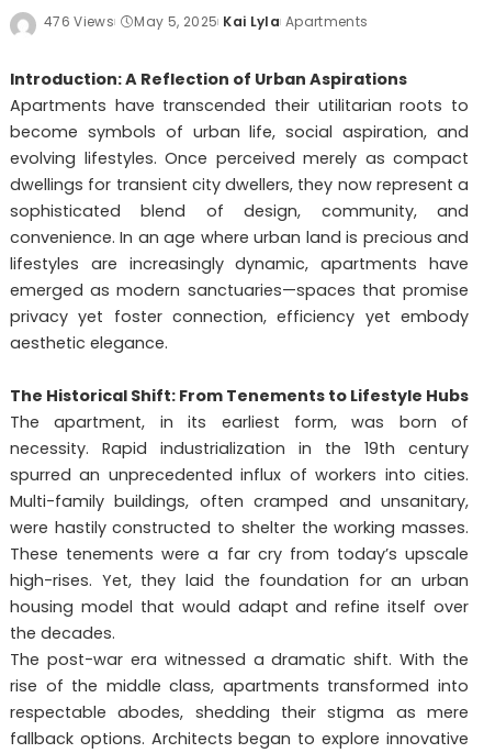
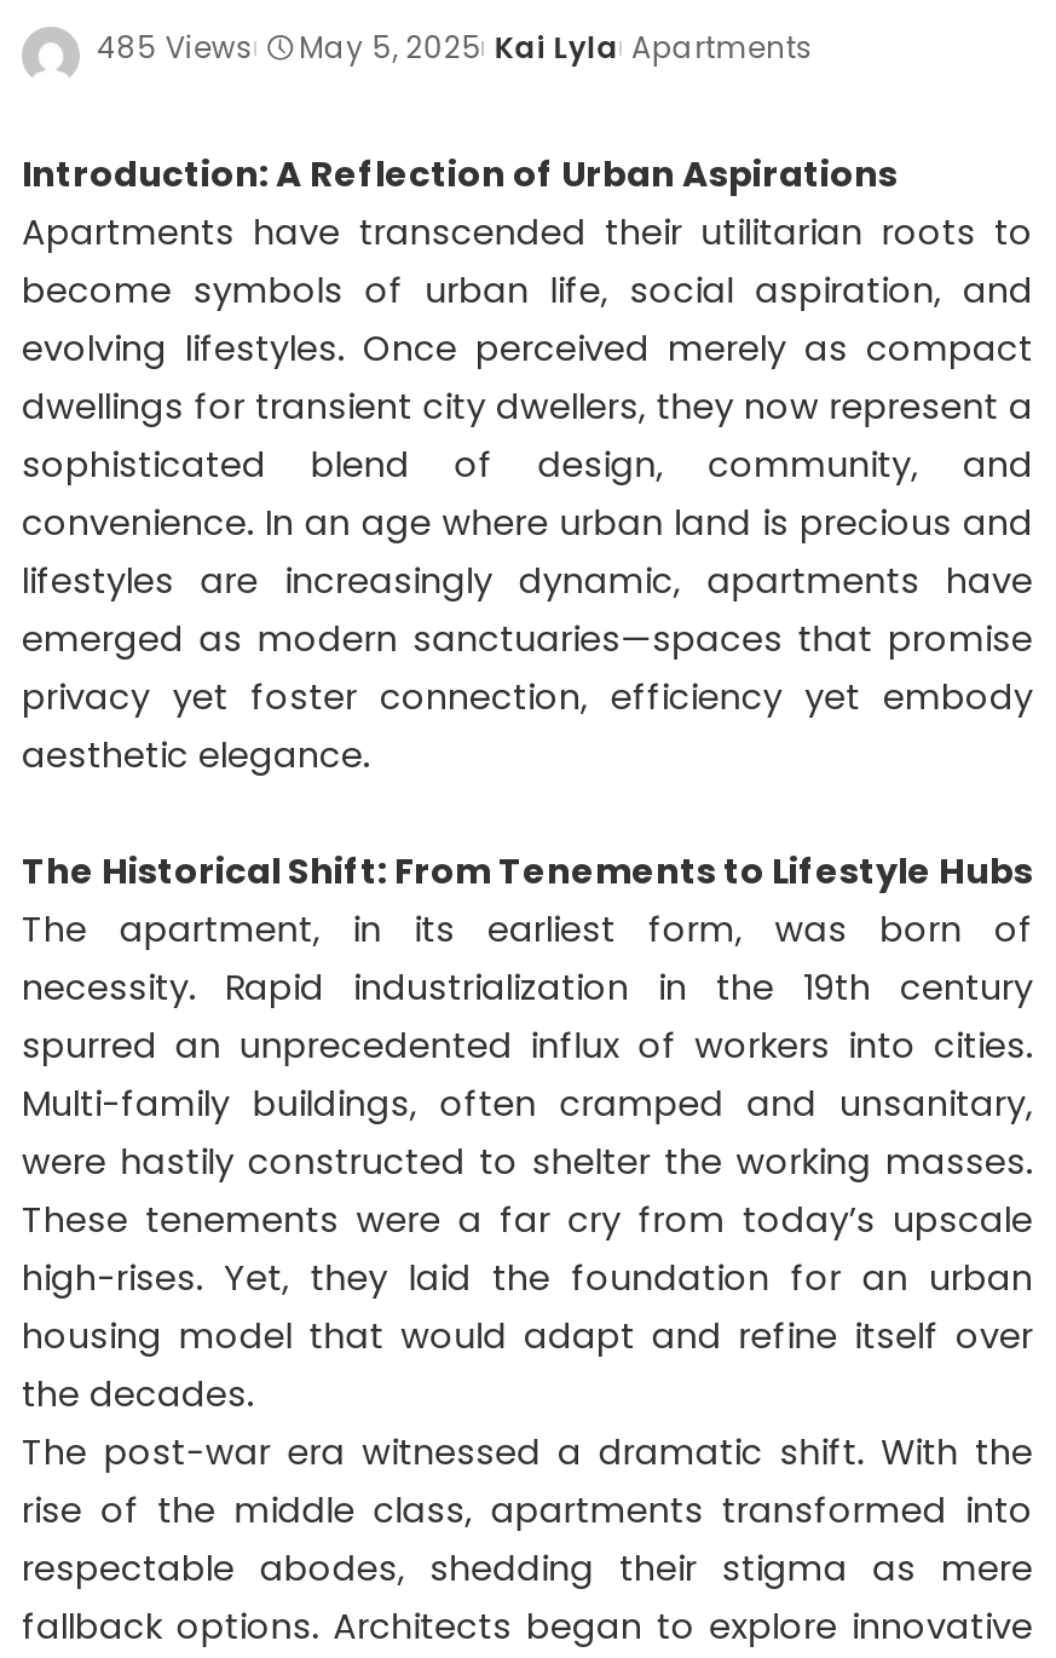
- 476 Views
+ 485 Views
